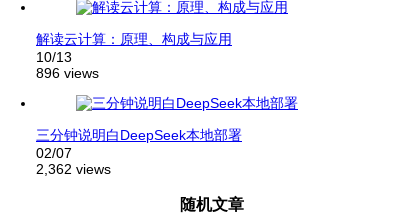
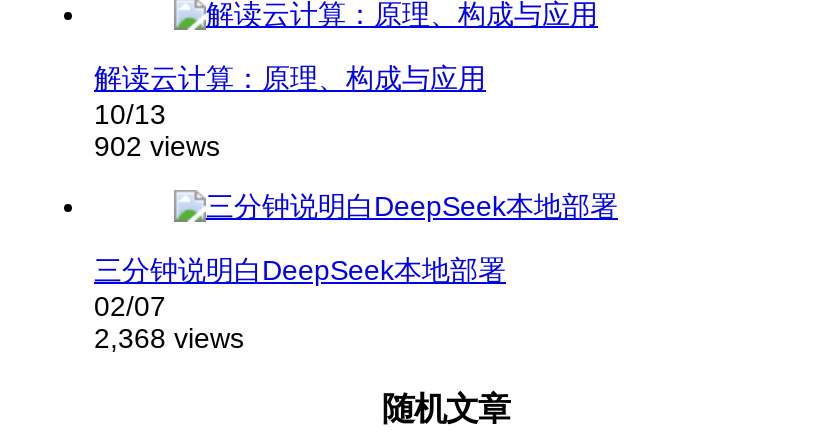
- 896 views
+ 902 views

- 2,362 views
+ 2,368 views
